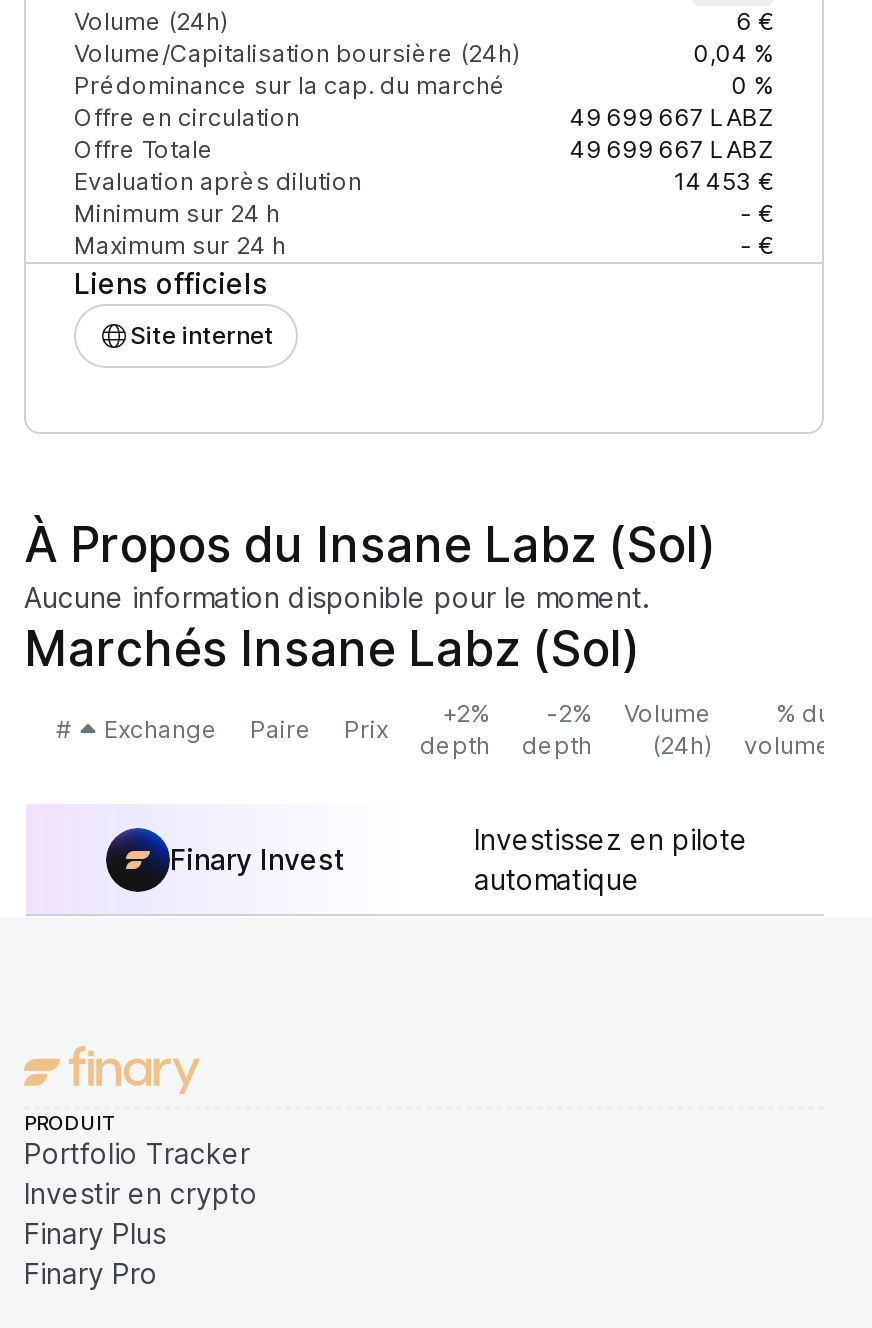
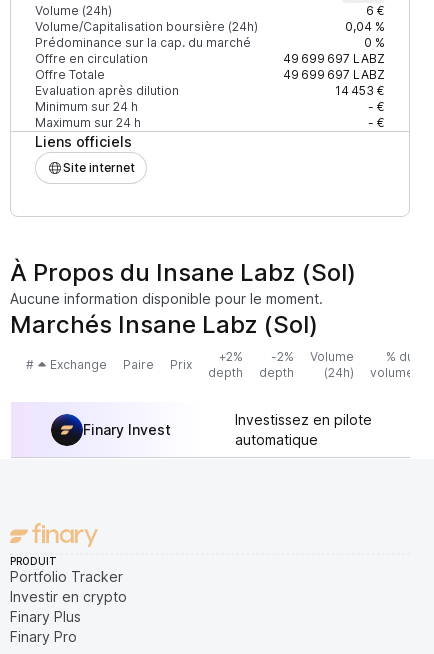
- 49 699 667 LABZ
+ 49 699 697 LABZ

- 49 699 667 LABZ
+ 49 699 697 LABZ
